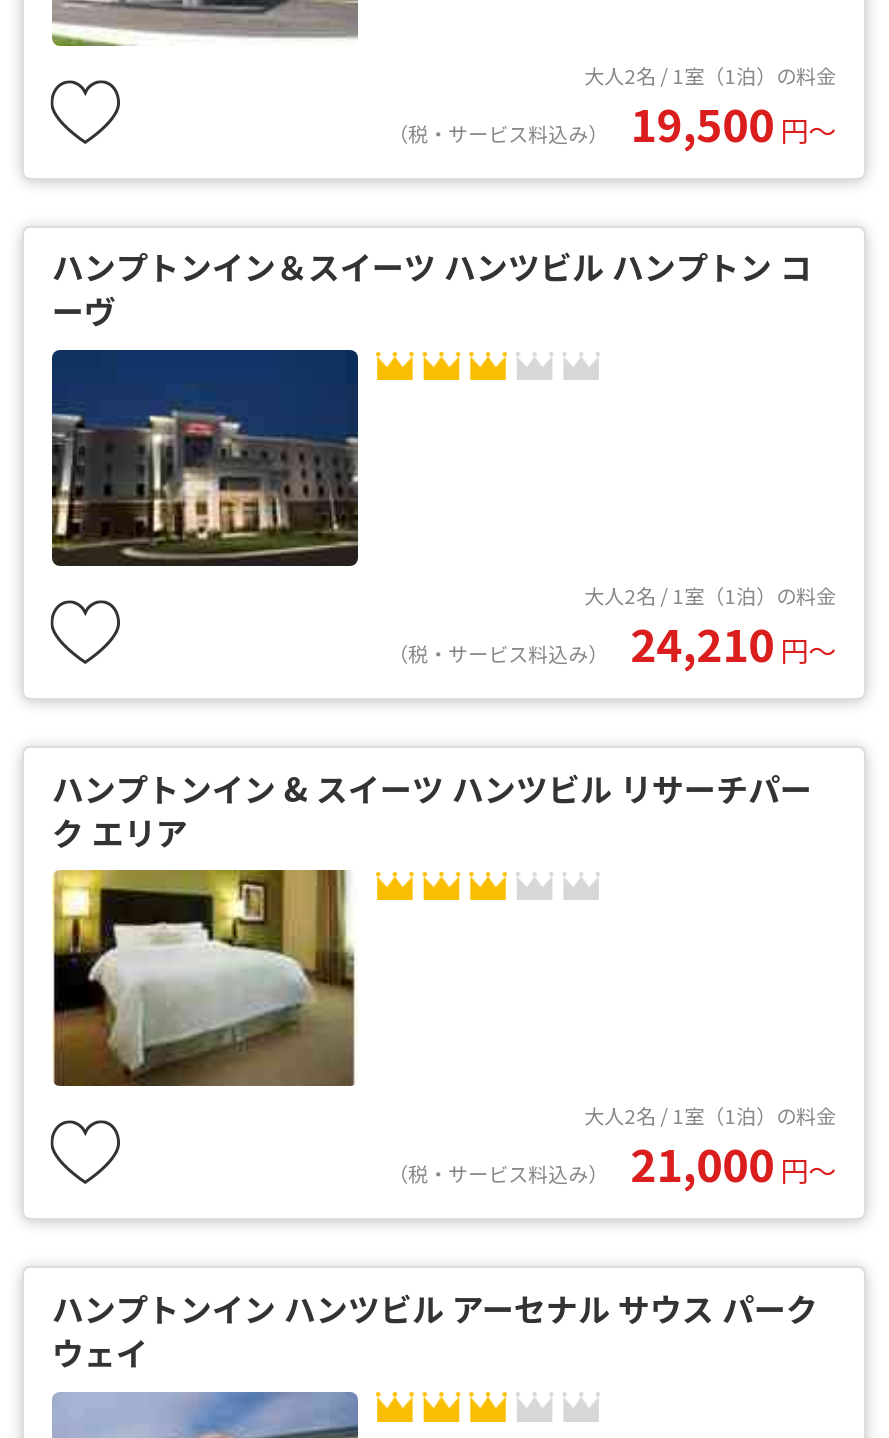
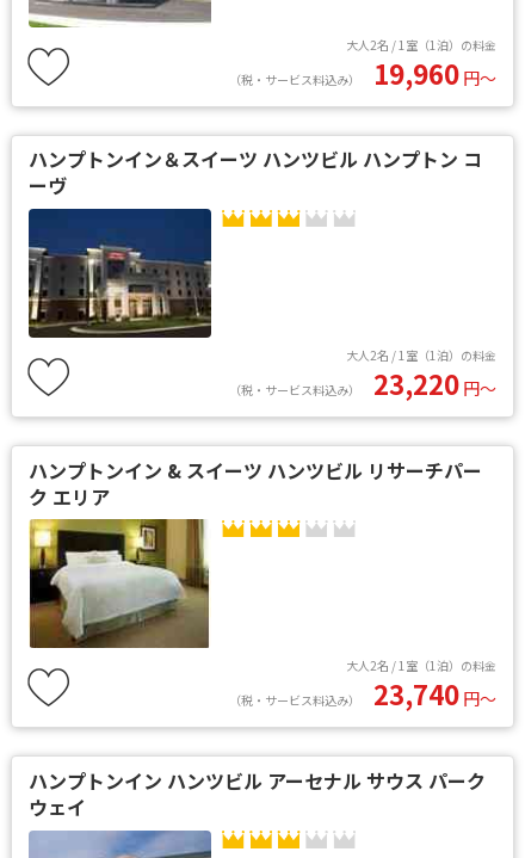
- （税・サービス料込み） 19,500 円〜
+ （税・サービス料込み） 19,960 円〜

- （税・サービス料込み） 24,210 円〜
+ （税・サービス料込み） 23,220 円〜

- （税・サービス料込み） 21,000 円〜
+ （税・サービス料込み） 23,740 円〜
